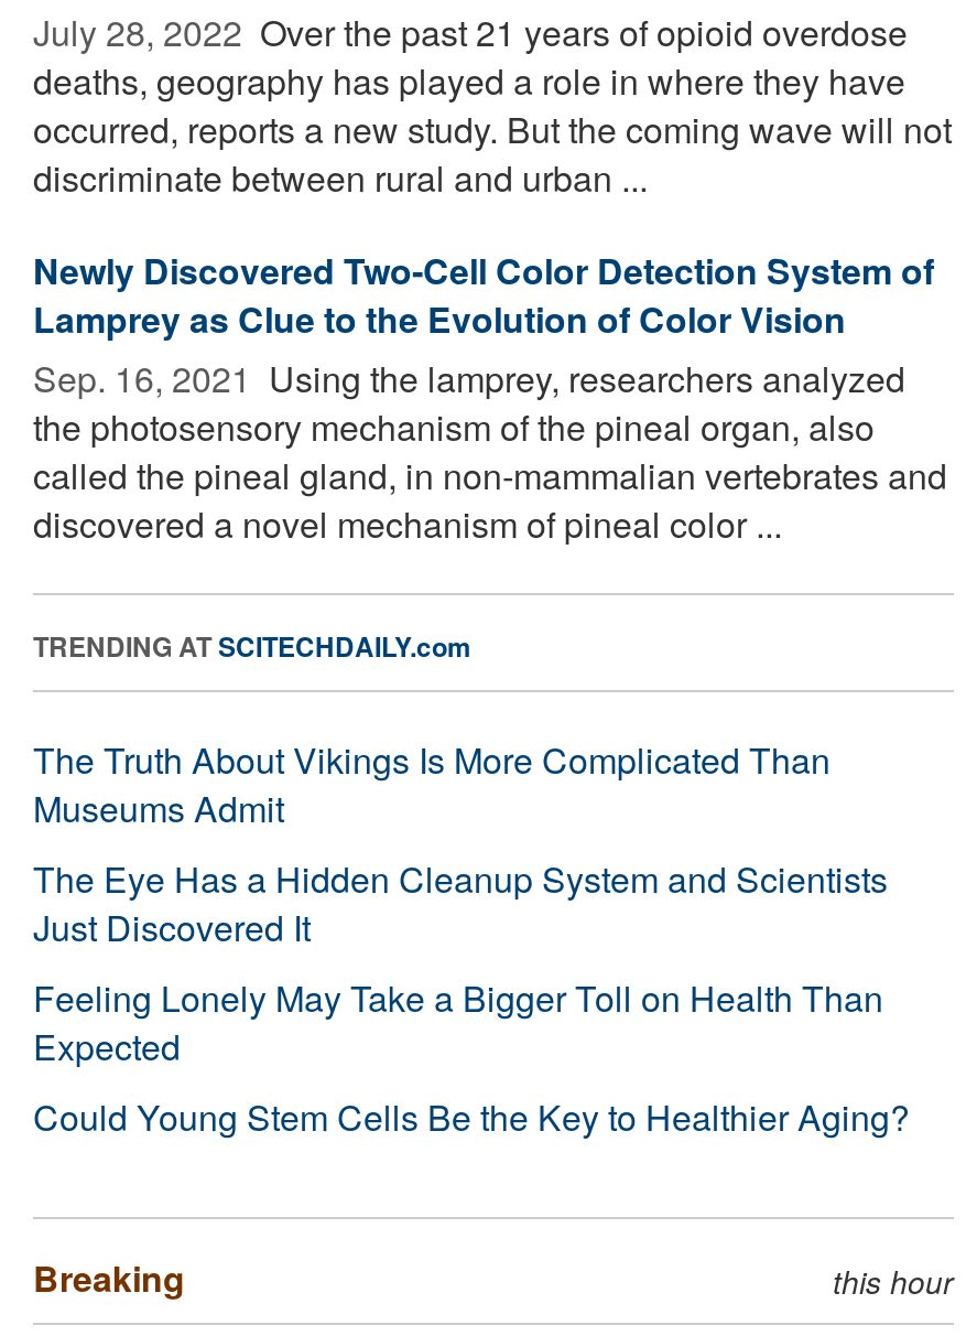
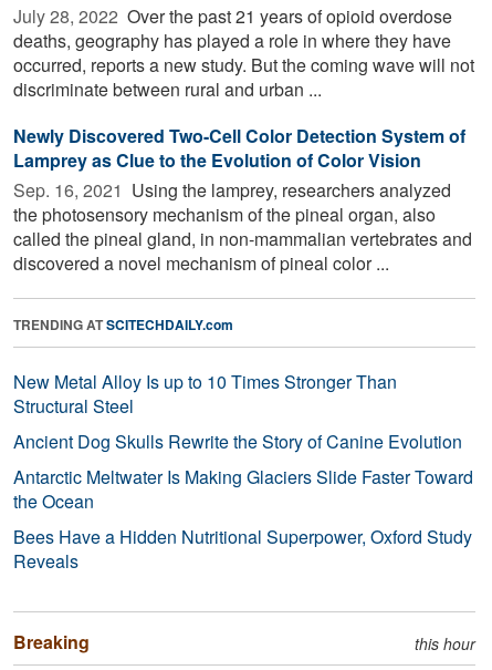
- The Truth About Vikings Is More Complicated Than
- Museums Admit
- The Eye Has a Hidden Cleanup System and Scientists
- Just Discovered It
- Feeling Lonely May Take a Bigger Toll on Health Than
- Expected
- Could Young Stem Cells Be the Key to Healthier Aging?
+ New Metal Alloy Is up to 10 Times Stronger Than
+ Structural Steel
+ Ancient Dog Skulls Rewrite the Story of Canine Evolution
+ Antarctic Meltwater Is Making Glaciers Slide Faster Toward
+ the Ocean
+ Bees Have a Hidden Nutritional Superpower, Oxford Study
+ Reveals
